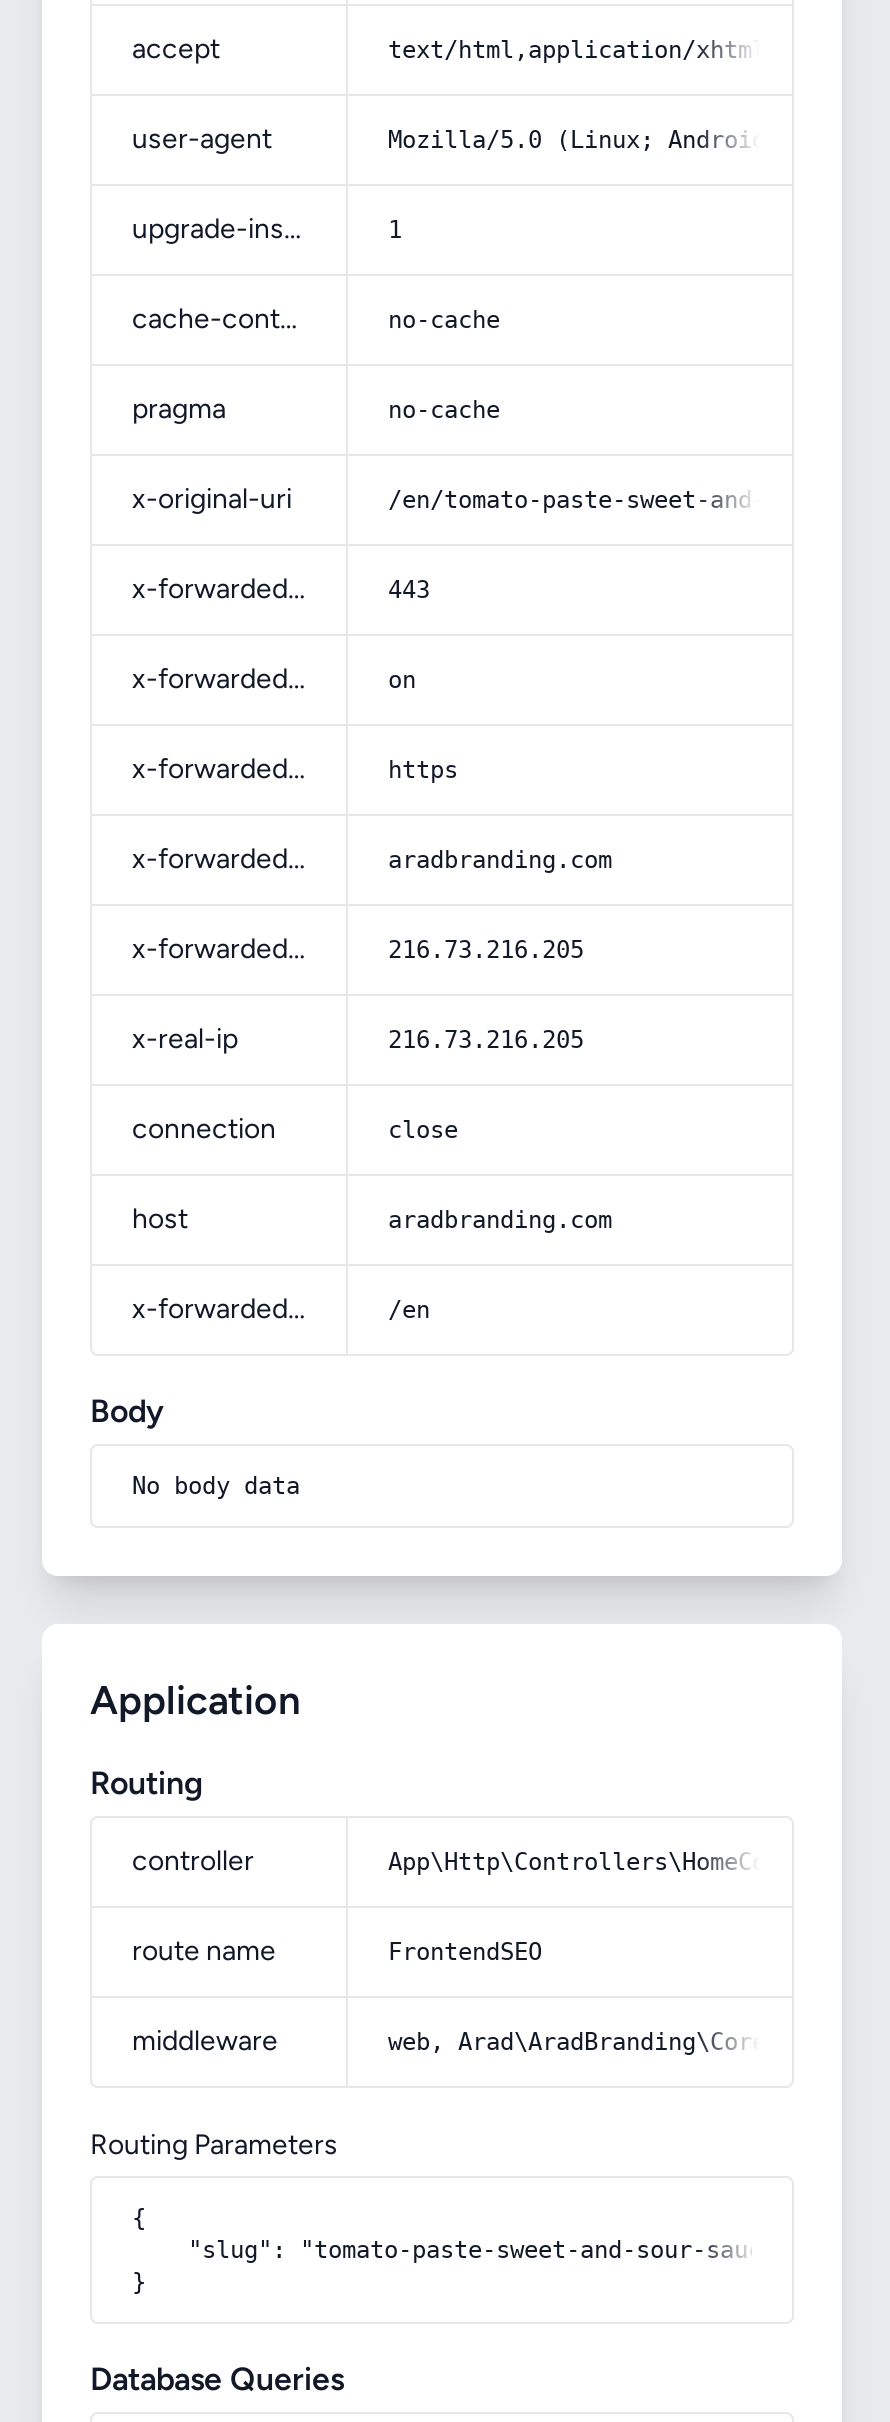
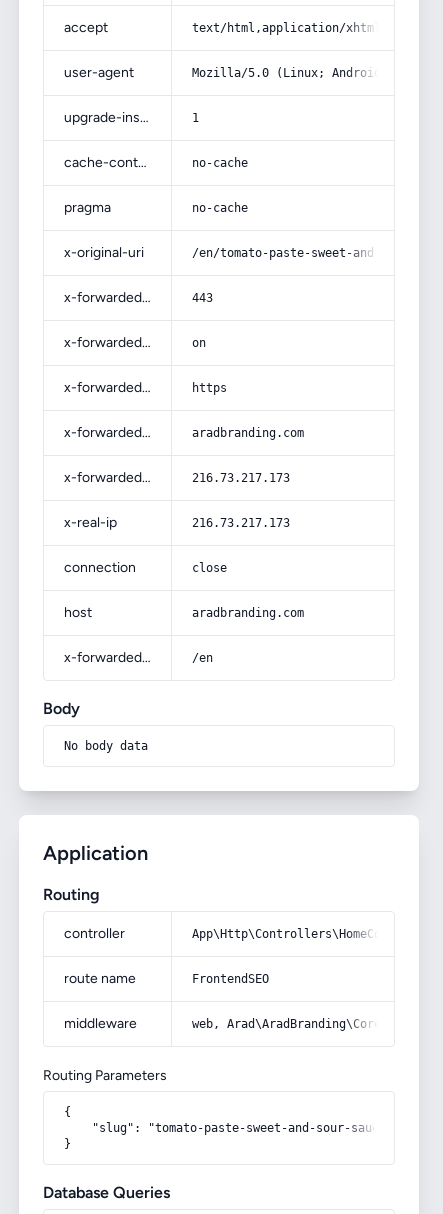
- 216.73.216.205
+ 216.73.217.173

- 216.73.216.205
+ 216.73.217.173
